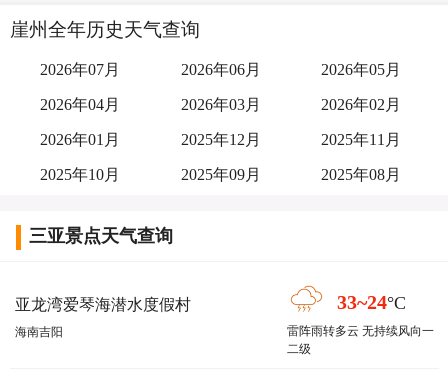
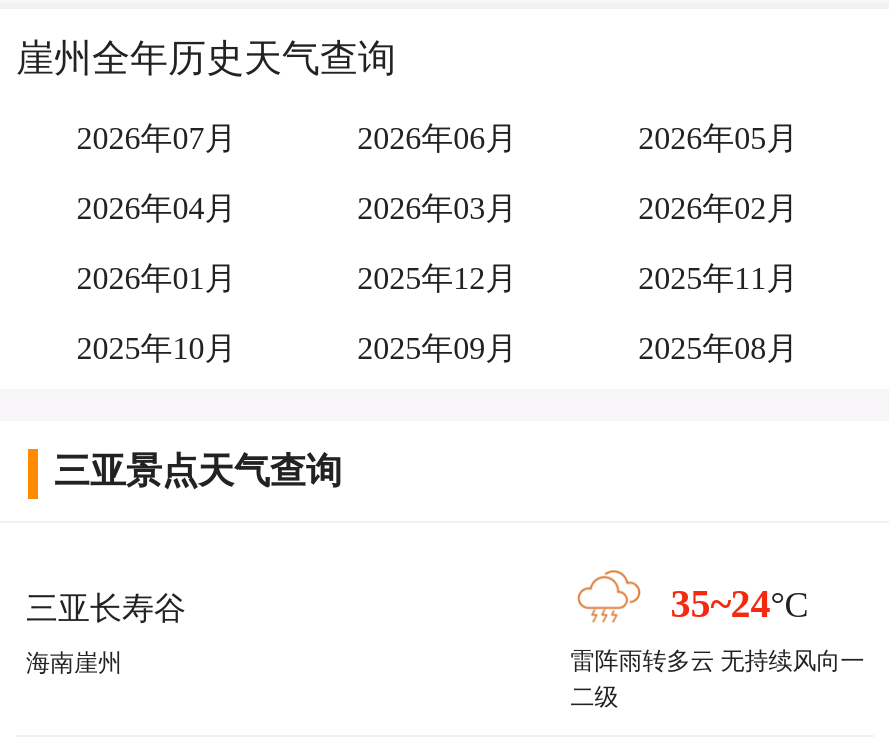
- 亚龙湾爱琴海潜水度假村
+ 三亚长寿谷

- 33~24°C
+ 35~24°C

- 海南吉阳
+ 海南崖州
